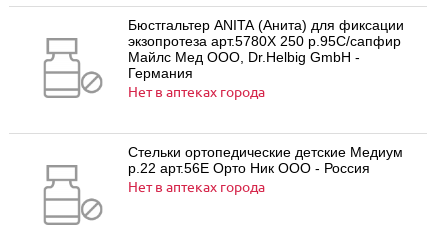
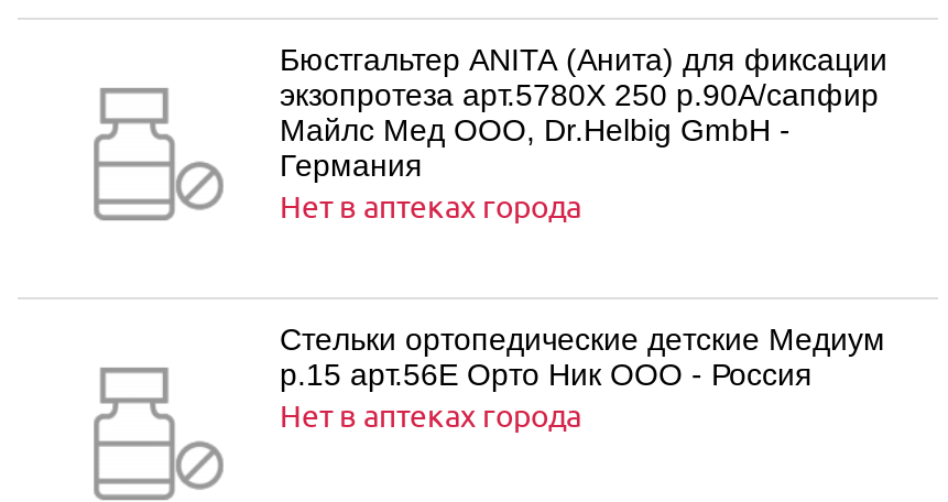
- экзопротеза арт.5780X 250 р.95С/сапфир
+ экзопротеза арт.5780X 250 р.90A/сапфир

- р.22 арт.56Е Орто Ник ООО - Россия
+ р.15 арт.56Е Орто Ник ООО - Россия
